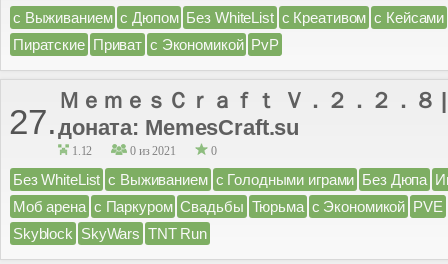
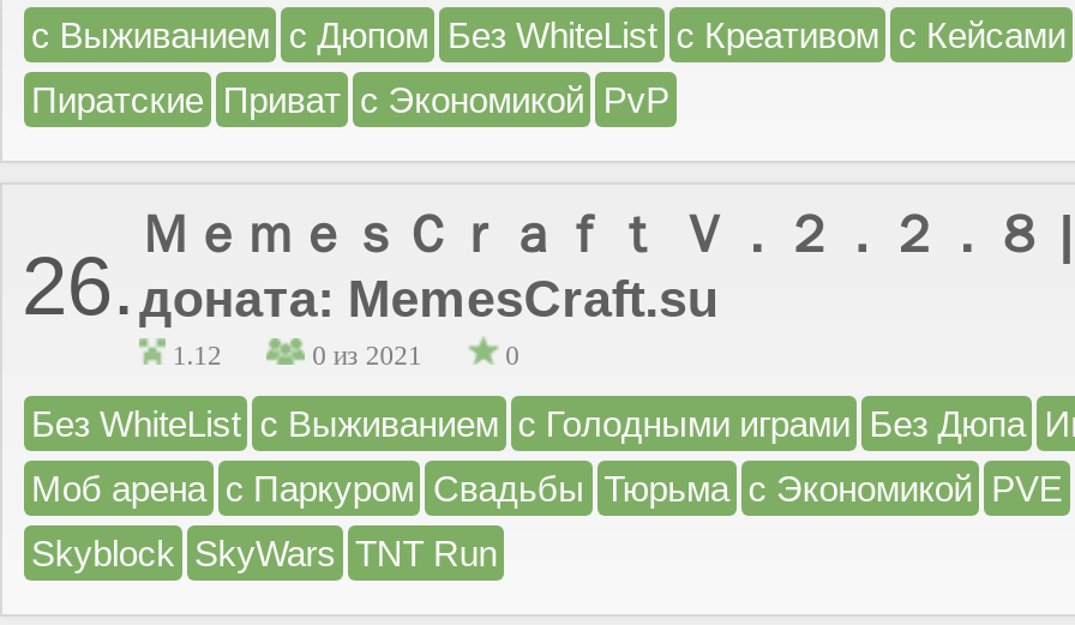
- 27. доната: MemesCraft.su
+ 26. доната: MemesCraft.su
